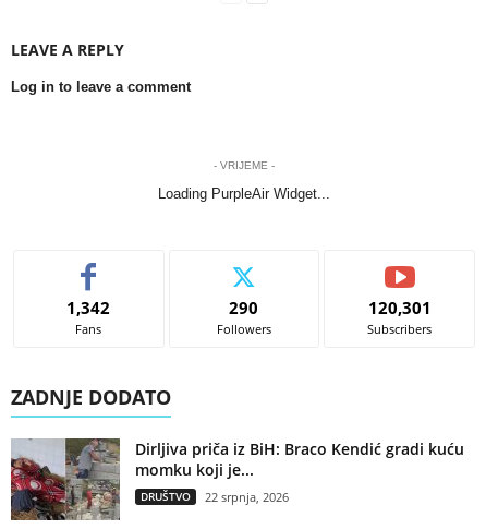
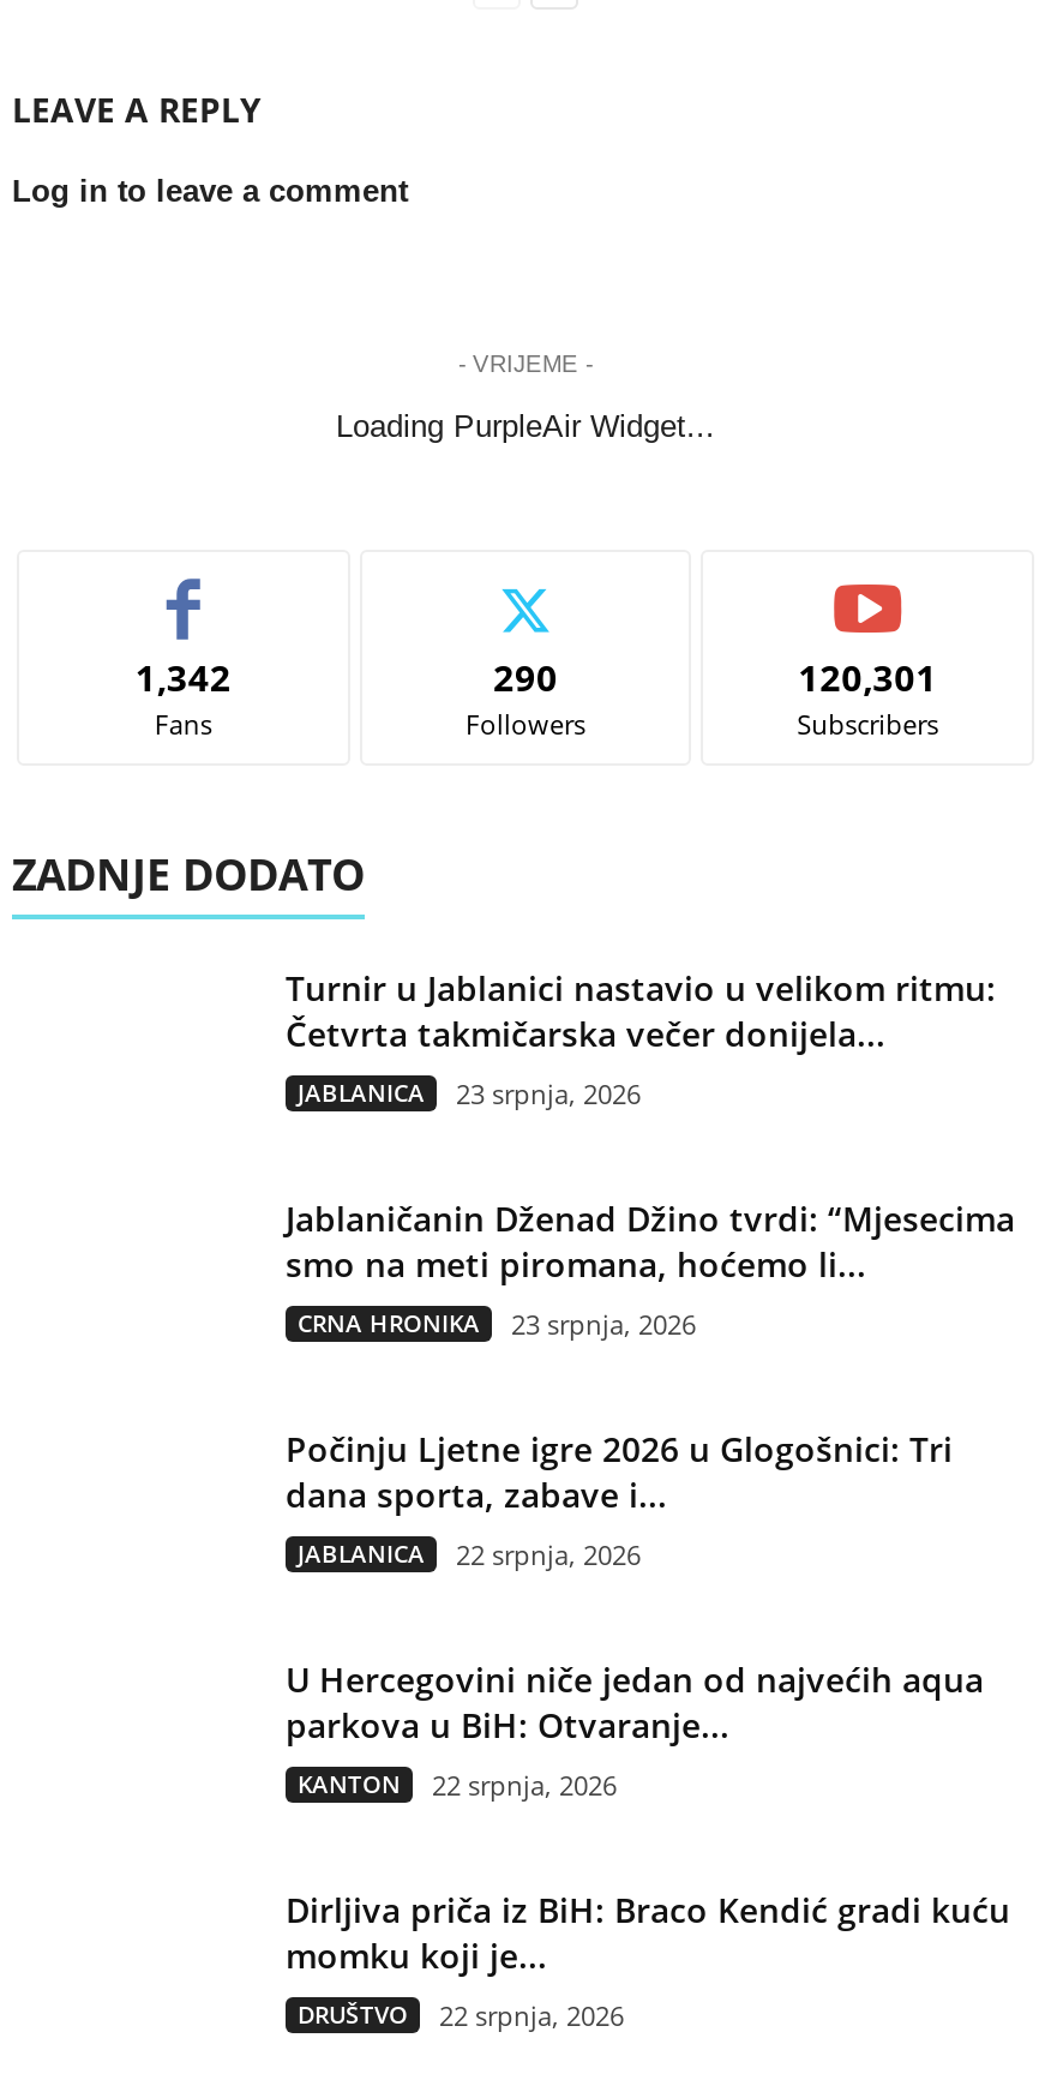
+ Turnir u Jablanici nastavio u velikom ritmu:
+ Četvrta takmičarska večer donijela...
+ JABLANICA
+ 23 srpnja, 2026
+ Jablaničanin Dženad Džino tvrdi: “Mjesecima
+ smo na meti piromana, hoćemo li...
+ CRNA HRONIKA
+ 23 srpnja, 2026
+ Počinju Ljetne igre 2026 u Glogošnici: Tri
+ dana sporta, zabave i...
+ JABLANICA
+ 22 srpnja, 2026
+ U Hercegovini niče jedan od najvećih aqua
+ parkova u BiH: Otvaranje...
+ KANTON
+ 22 srpnja, 2026

- [image]
